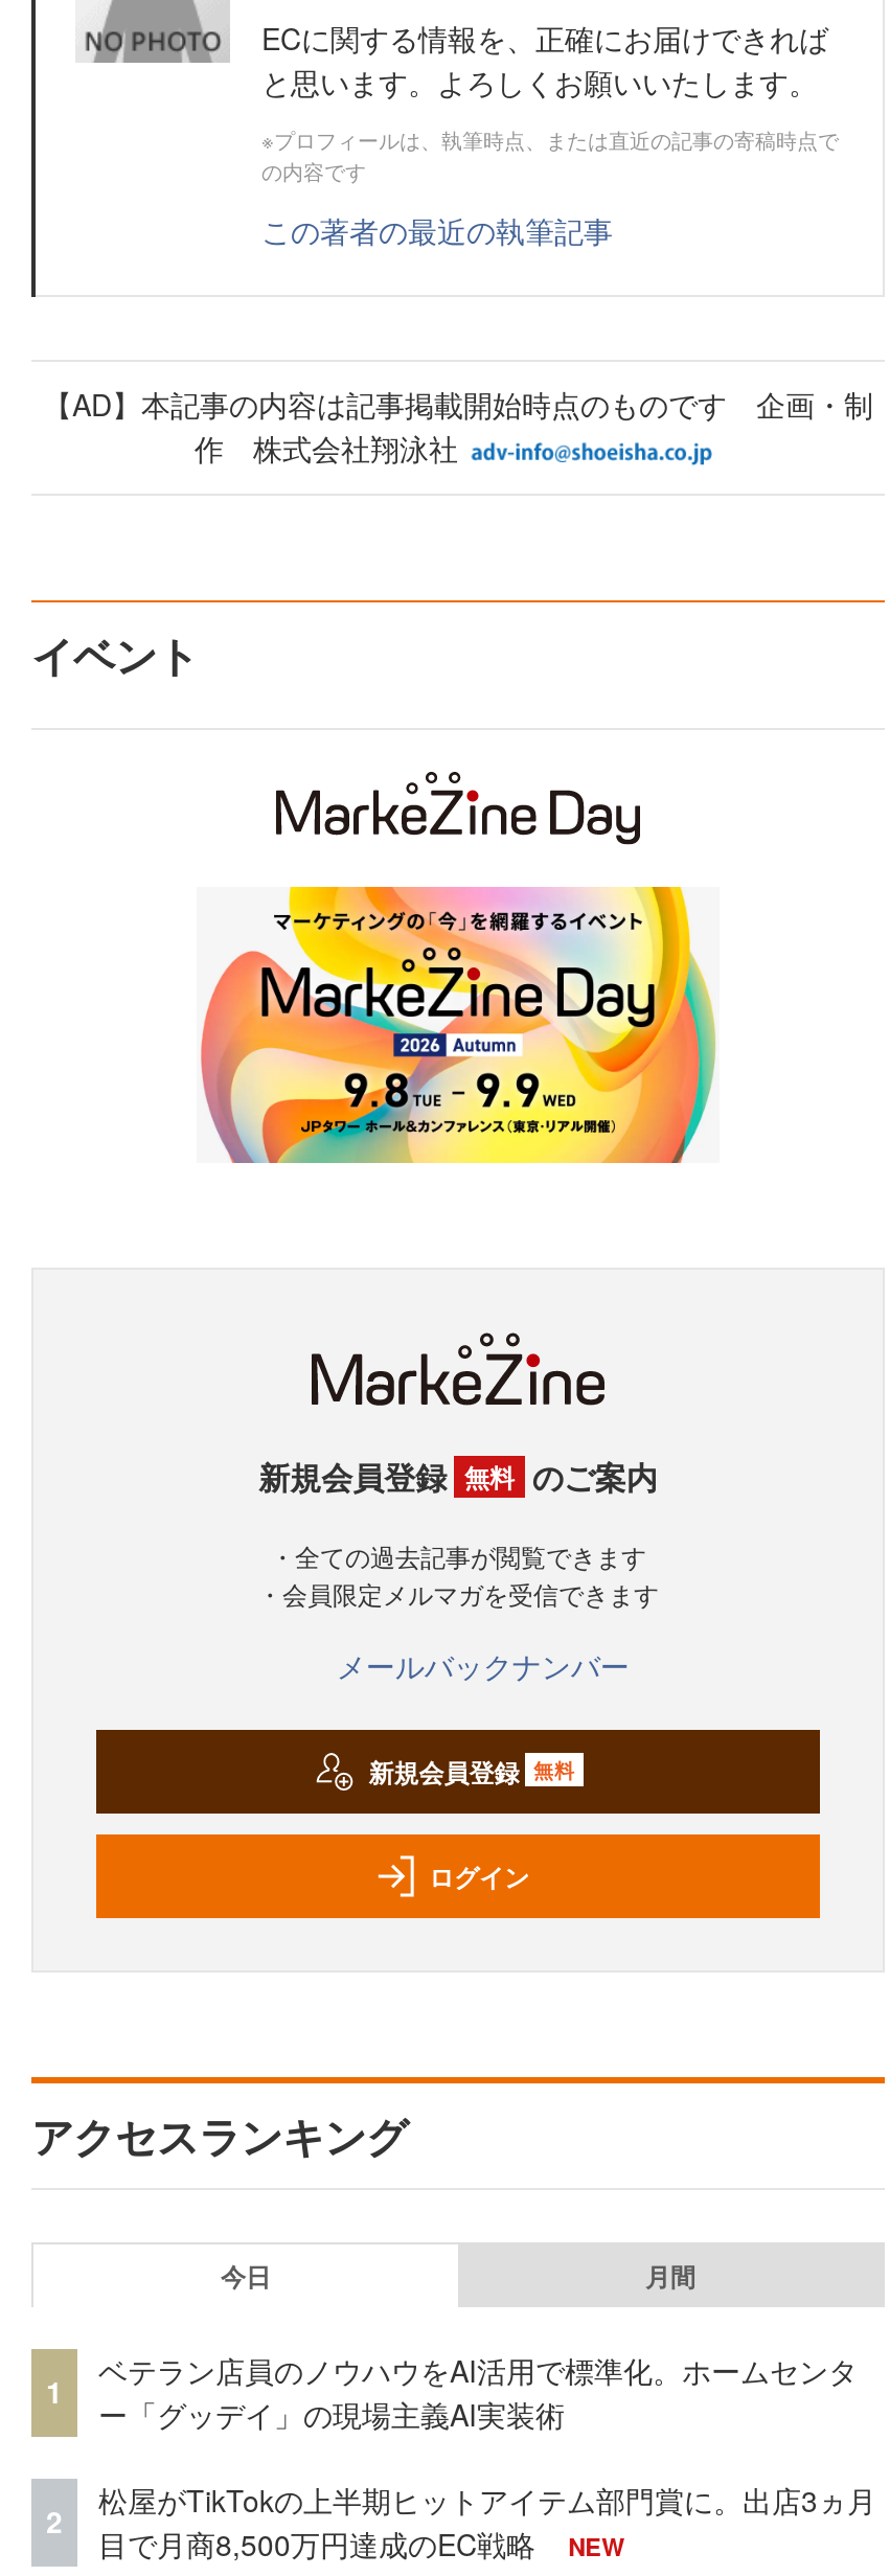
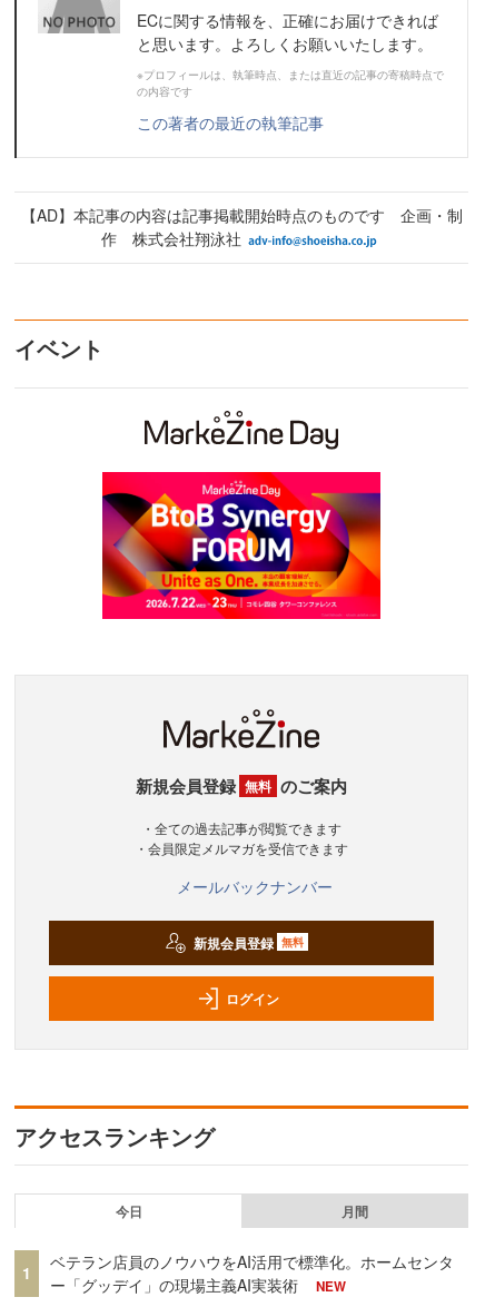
- [image]
+ [image]

- 松屋がTikTokの上半期ヒットアイテム部門賞に。出店3ヵ月
- 目で月商8,500万円達成のEC戦略

- 2
